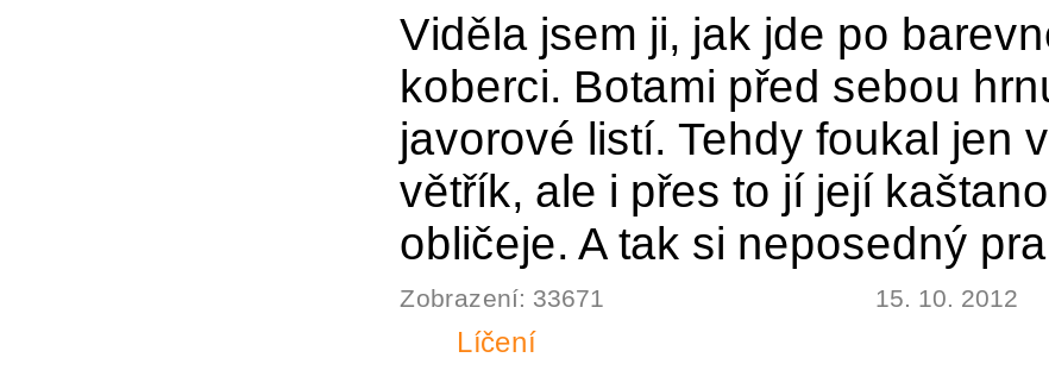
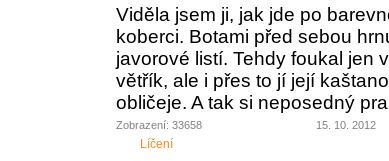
- Zobrazení: 33671
+ Zobrazení: 33658
